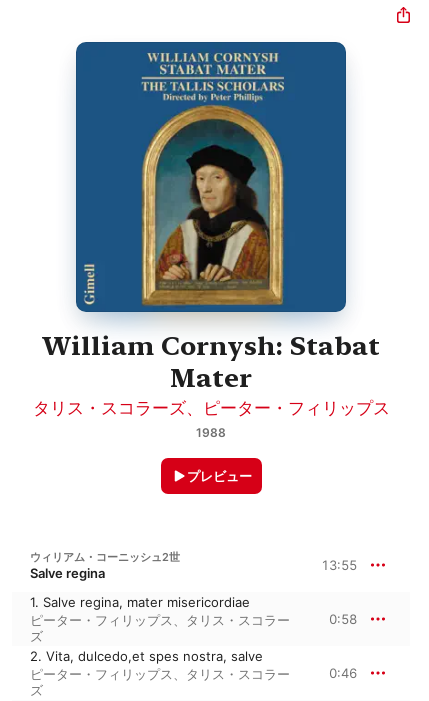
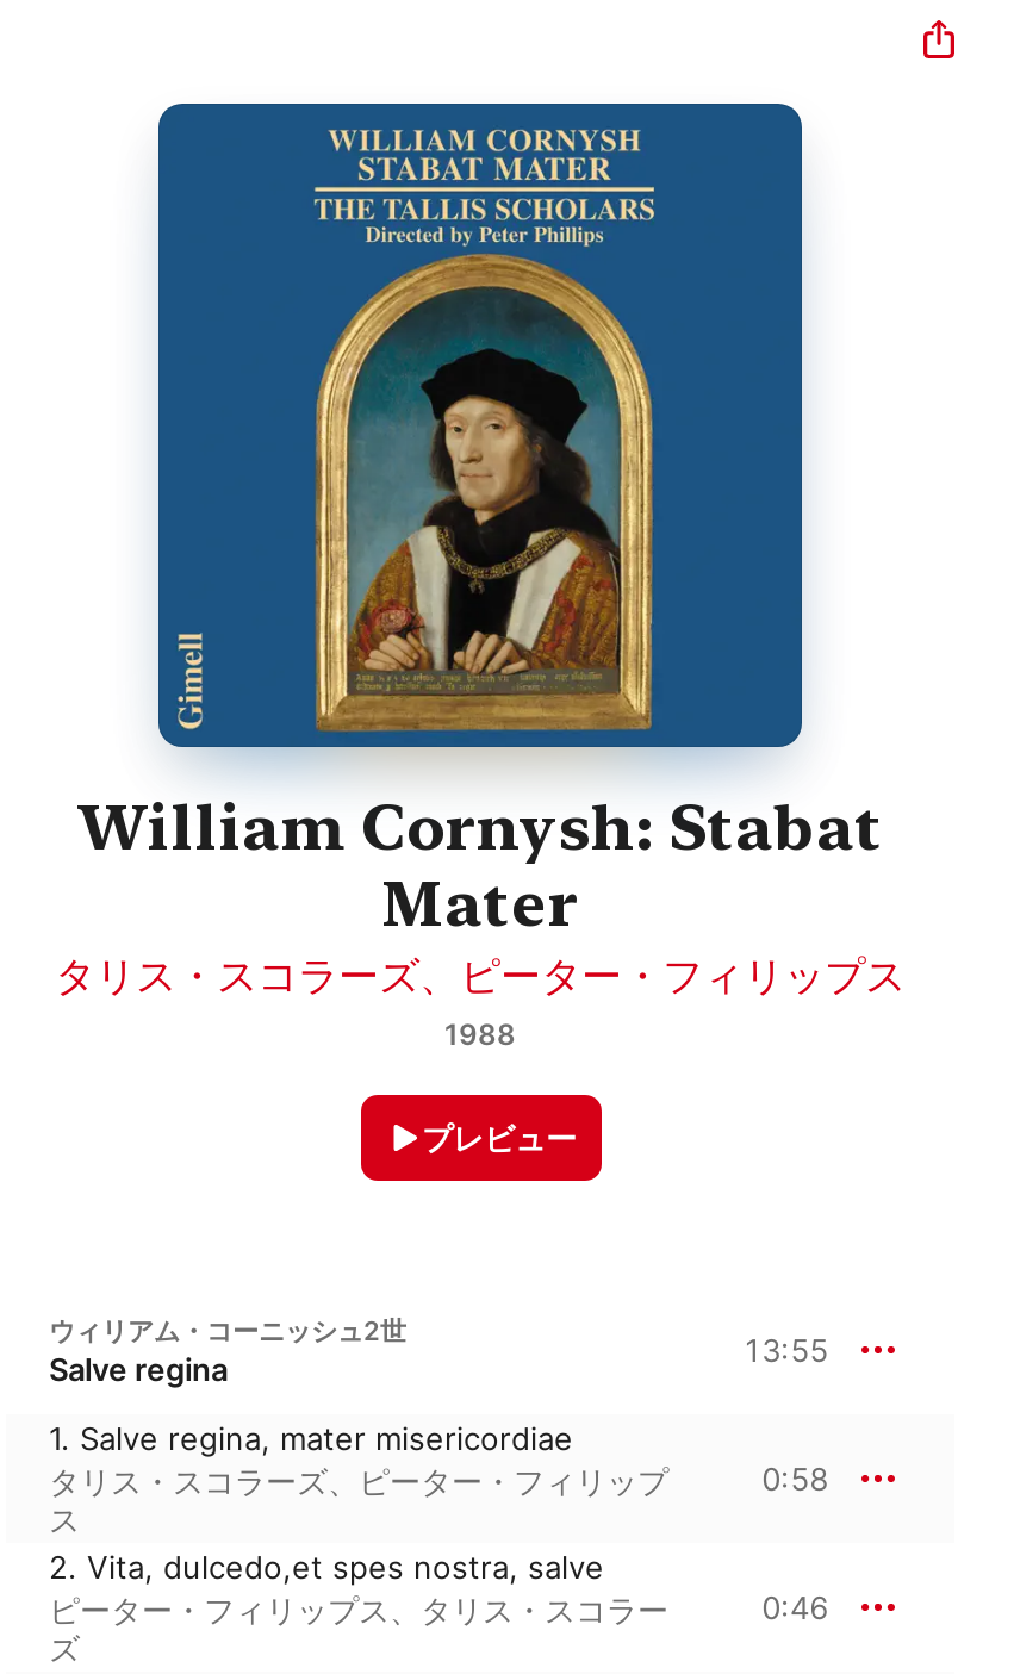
- ピーター・フィリップス、タリス・スコラー
- ズ
+ タリス・スコラーズ、ピーター・フィリップ
+ ス
